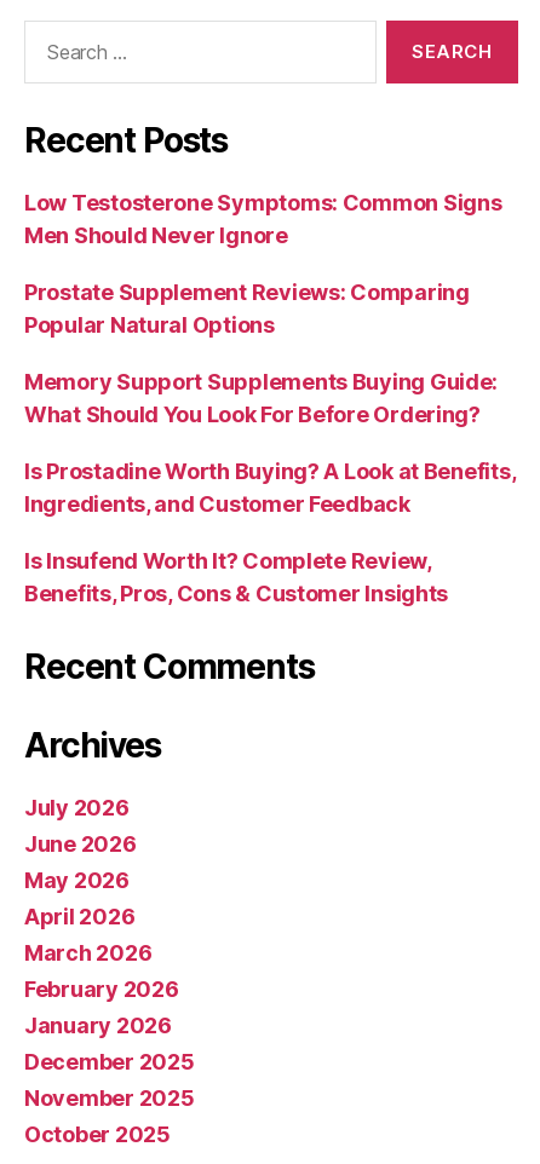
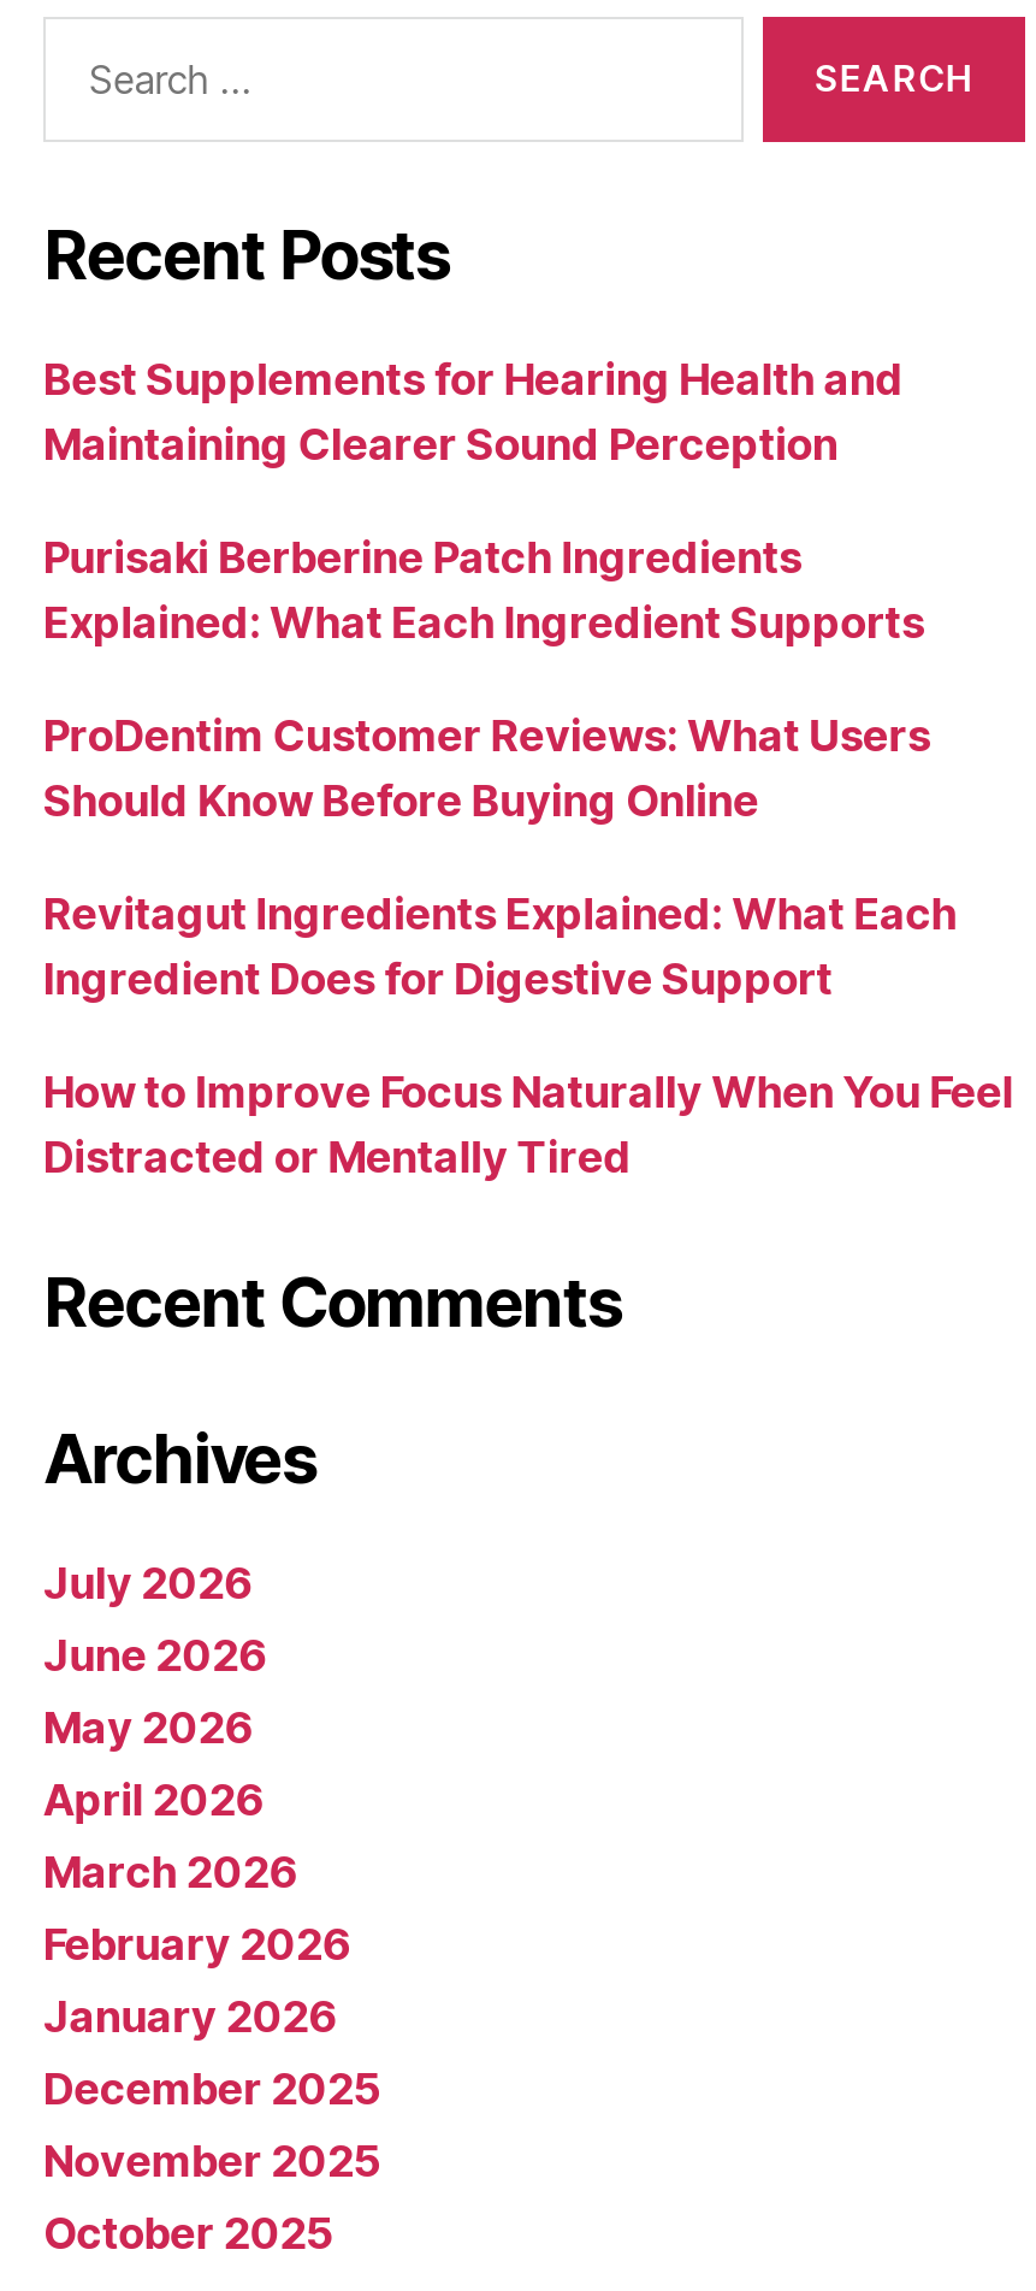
- Low Testosterone Symptoms: Common Signs
- Men Should Never Ignore
+ Best Supplements for Hearing Health and
+ Maintaining Clearer Sound Perception

- Prostate Supplement Reviews: Comparing
- Popular Natural Options
+ Purisaki Berberine Patch Ingredients
+ Explained: What Each Ingredient Supports

- Memory Support Supplements Buying Guide:
- What Should You Look For Before Ordering?
+ ProDentim Customer Reviews: What Users
+ Should Know Before Buying Online

- Is Prostadine Worth Buying? A Look at Benefits,
- Ingredients, and Customer Feedback
+ Revitagut Ingredients Explained: What Each
+ Ingredient Does for Digestive Support

- Is Insufend Worth It? Complete Review,
- Benefits, Pros, Cons & Customer Insights
+ How to Improve Focus Naturally When You Feel
+ Distracted or Mentally Tired
